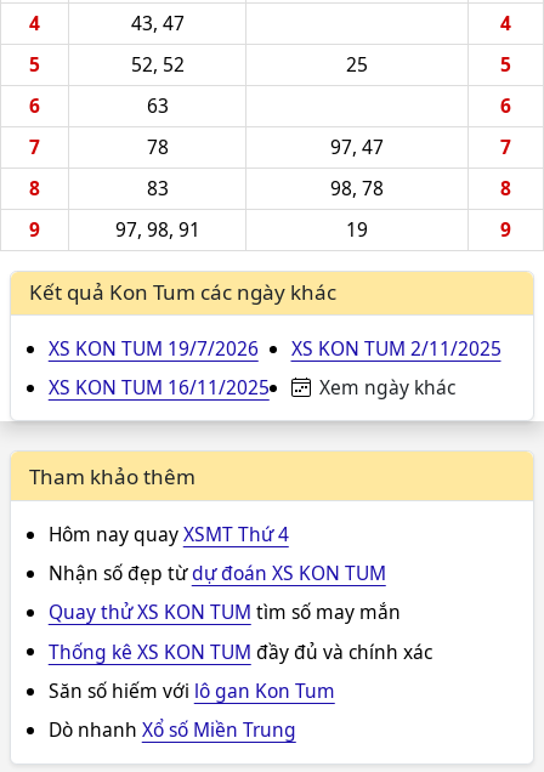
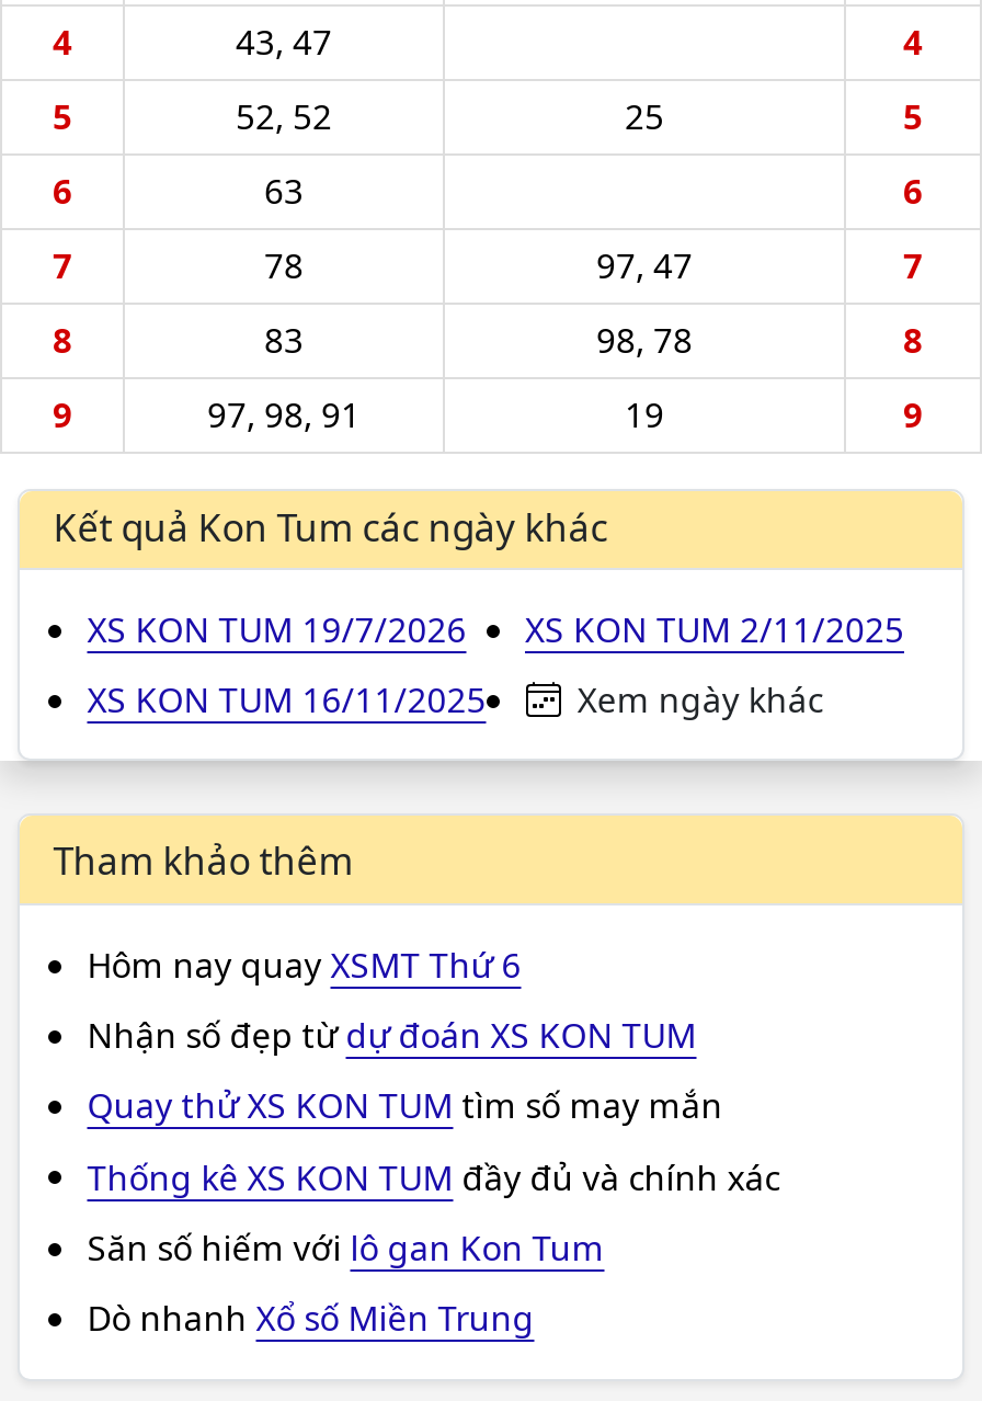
- Hôm nay quay XSMT Thứ 4
+ Hôm nay quay XSMT Thứ 6
